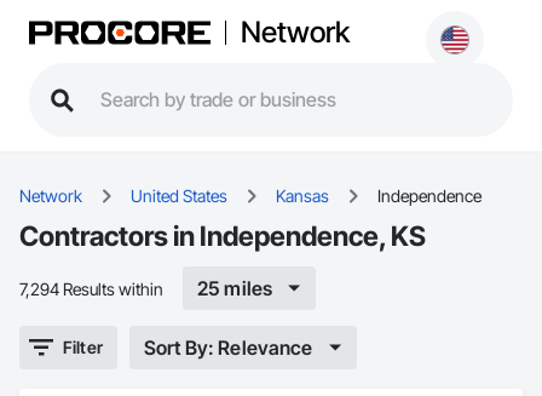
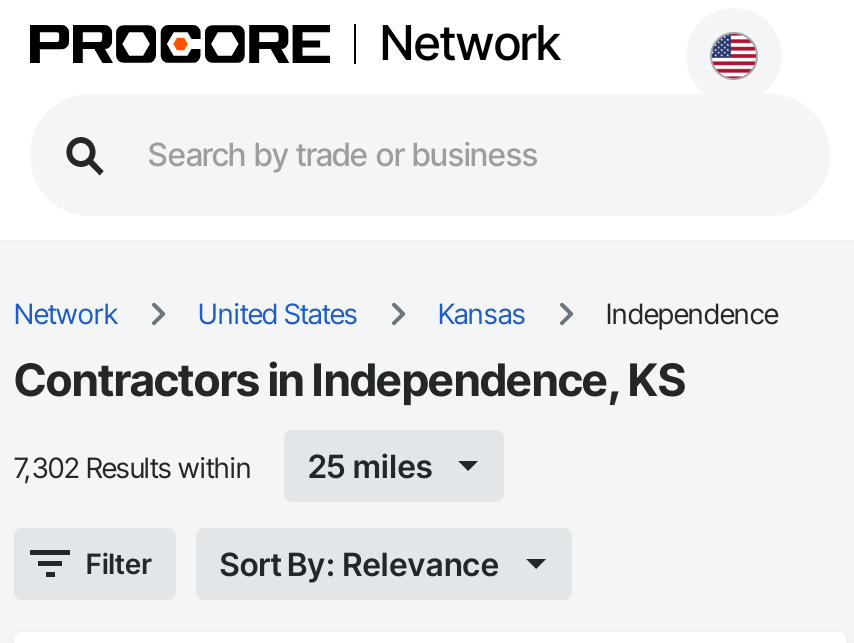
- 7,294 Results within
+ 7,302 Results within
